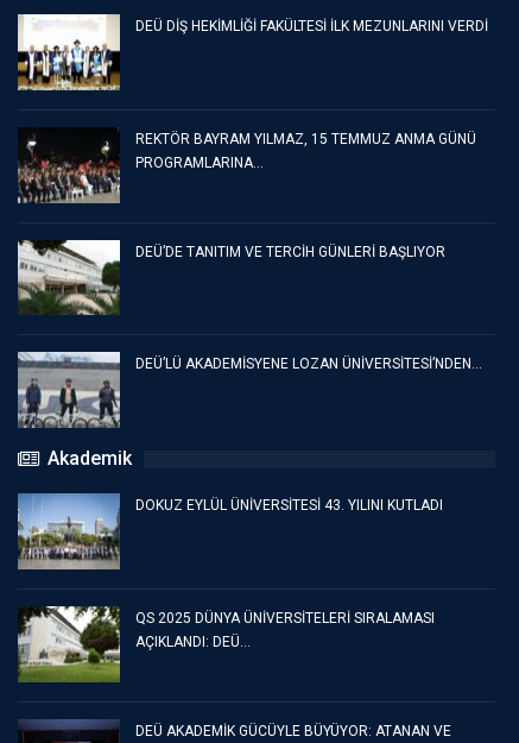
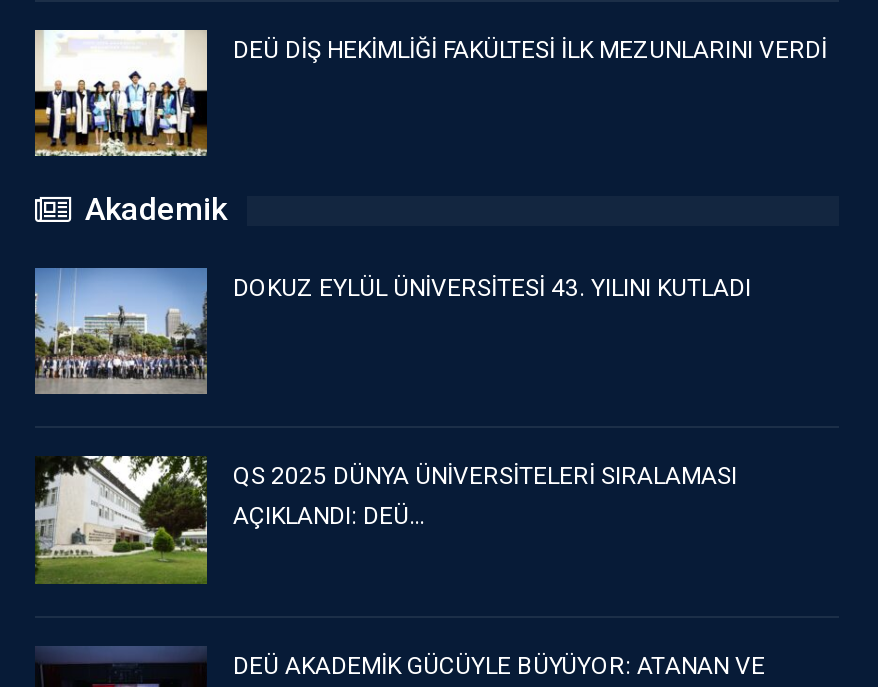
- [image]
- REKTÖR BAYRAM YILMAZ, 15 TEMMUZ ANMA GÜNÜ
- PROGRAMLARINA…

- [image]
- DEÜ’DE TANITIM VE TERCİH GÜNLERİ BAŞLIYOR

- [image]
- DEÜ’LÜ AKADEMİSYENE LOZAN ÜNİVERSİTESİ’NDEN…
